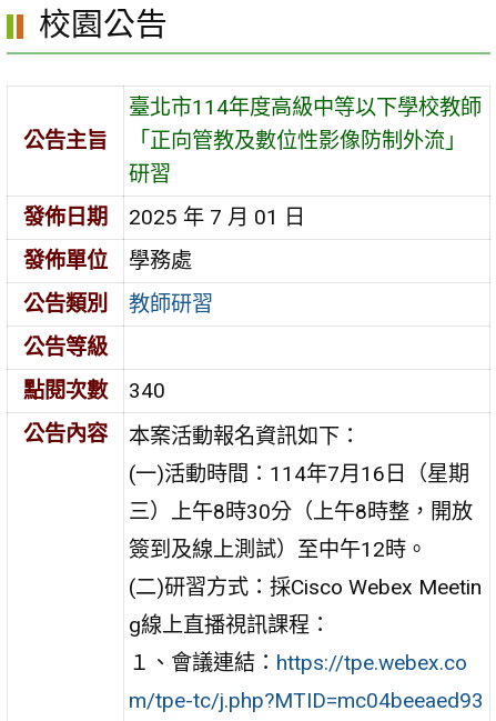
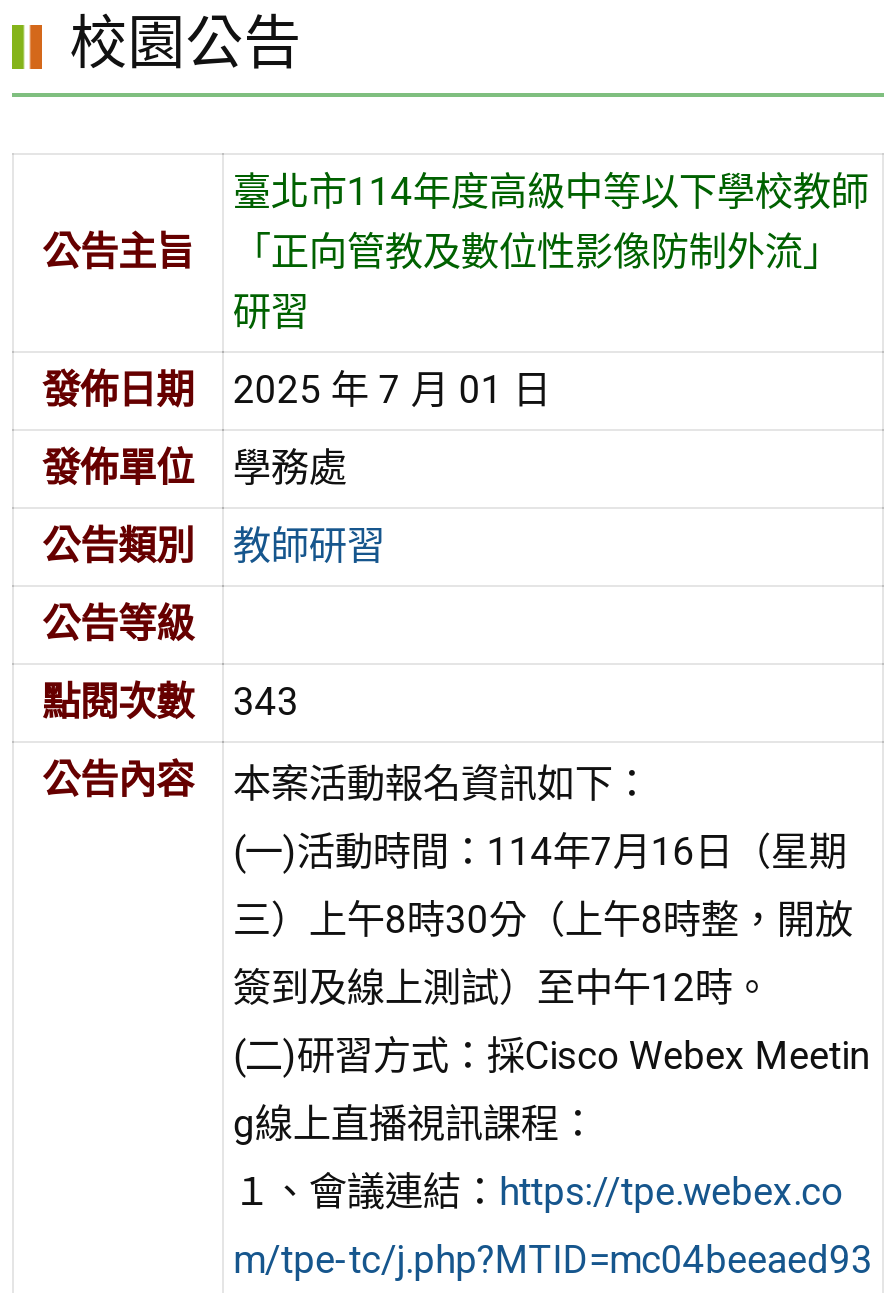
- 點閱次數 340
+ 點閱次數 343
